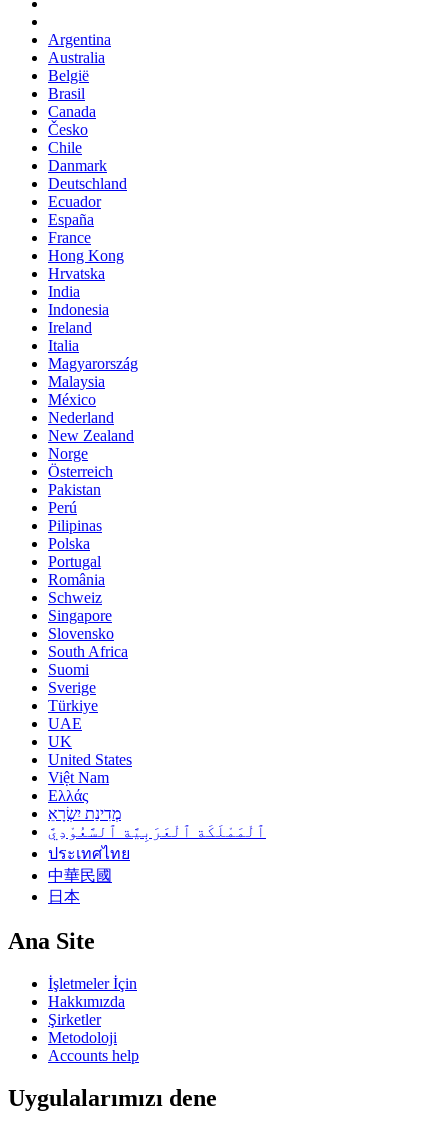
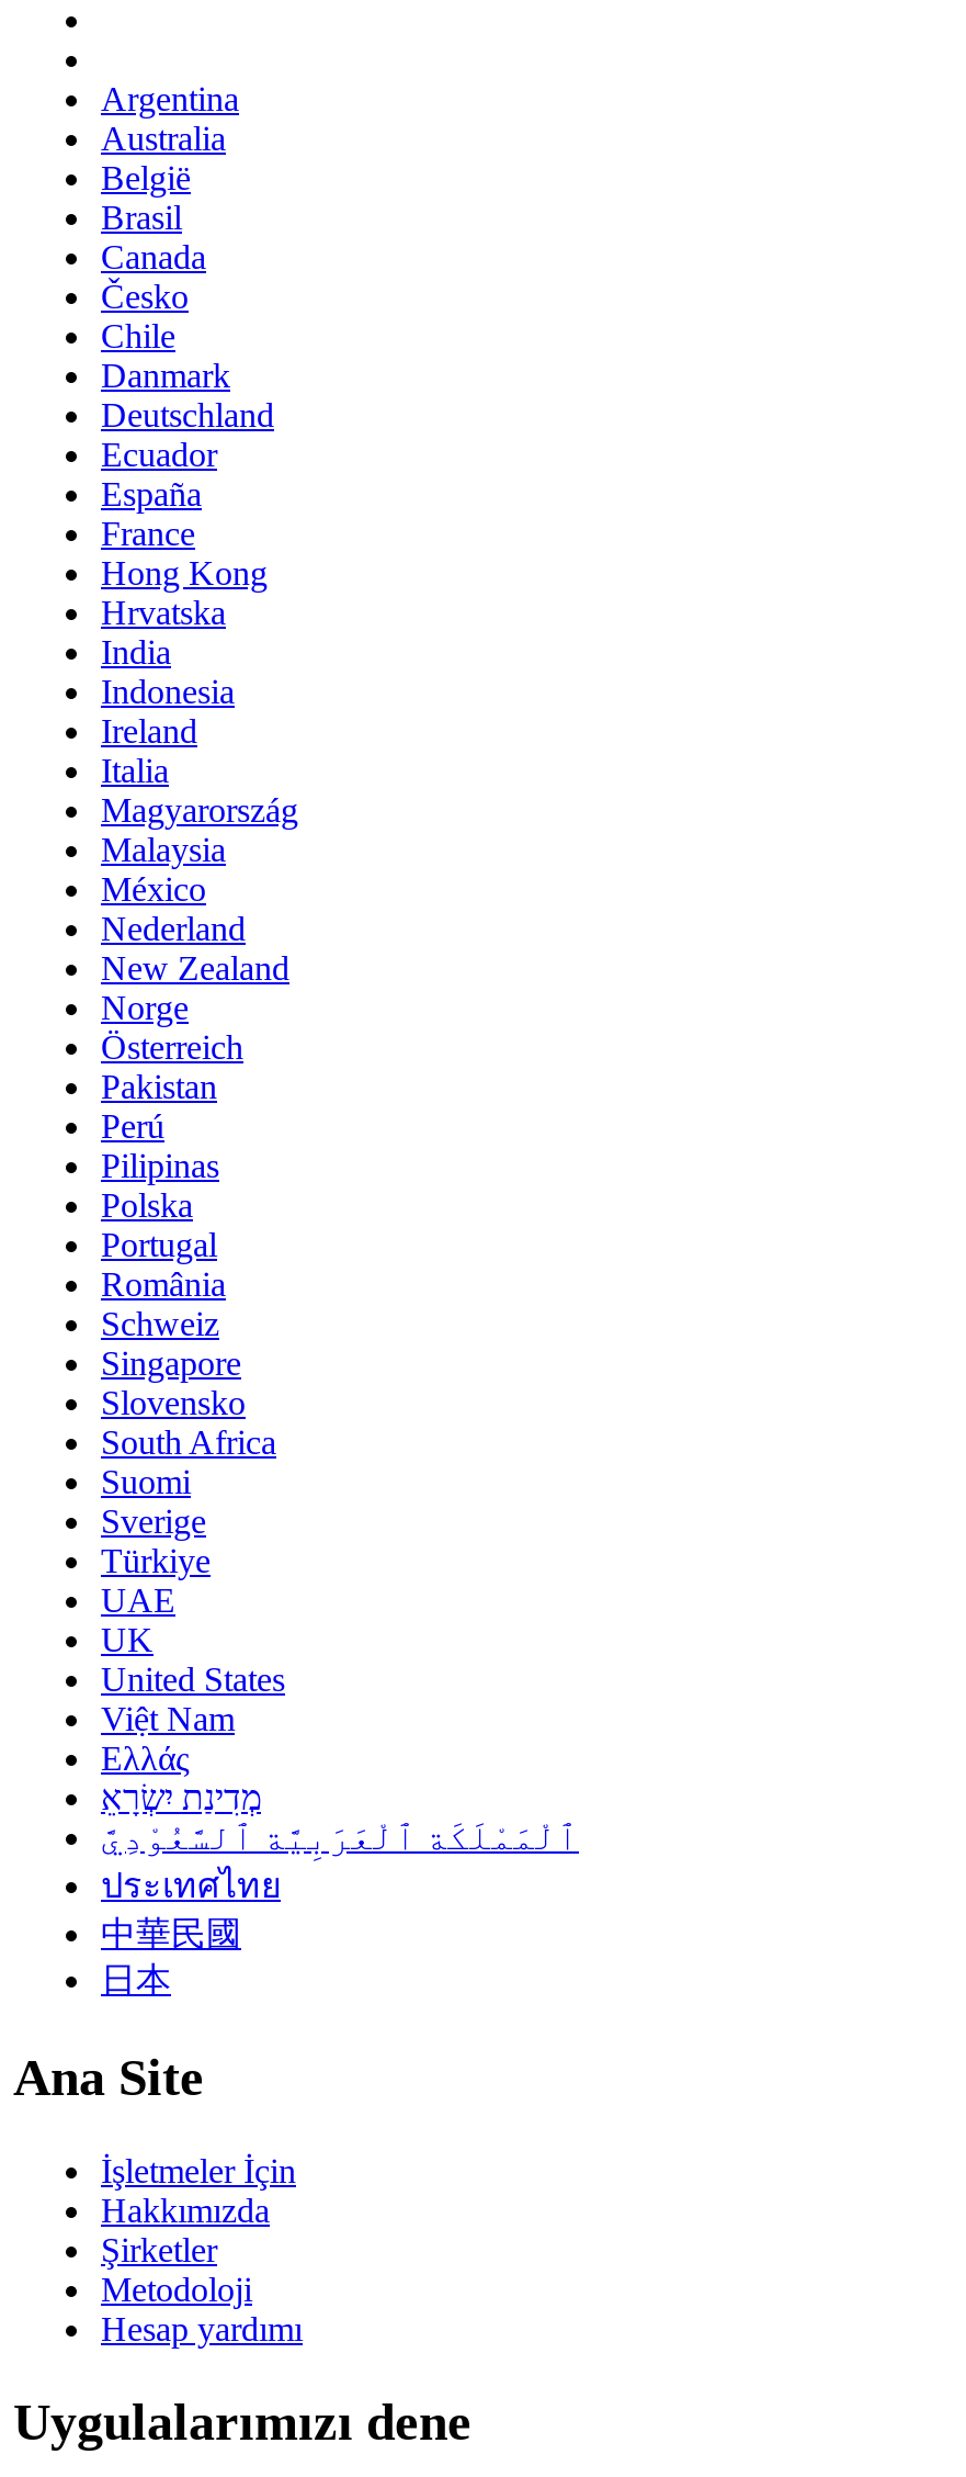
- Accounts help
+ Hesap yardımı
